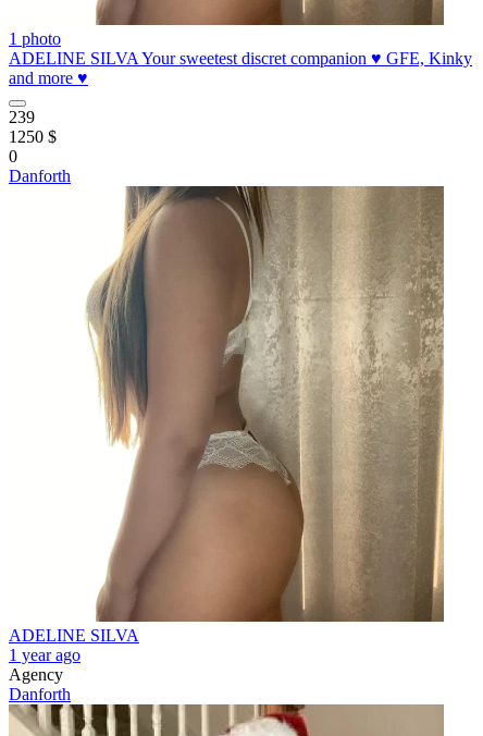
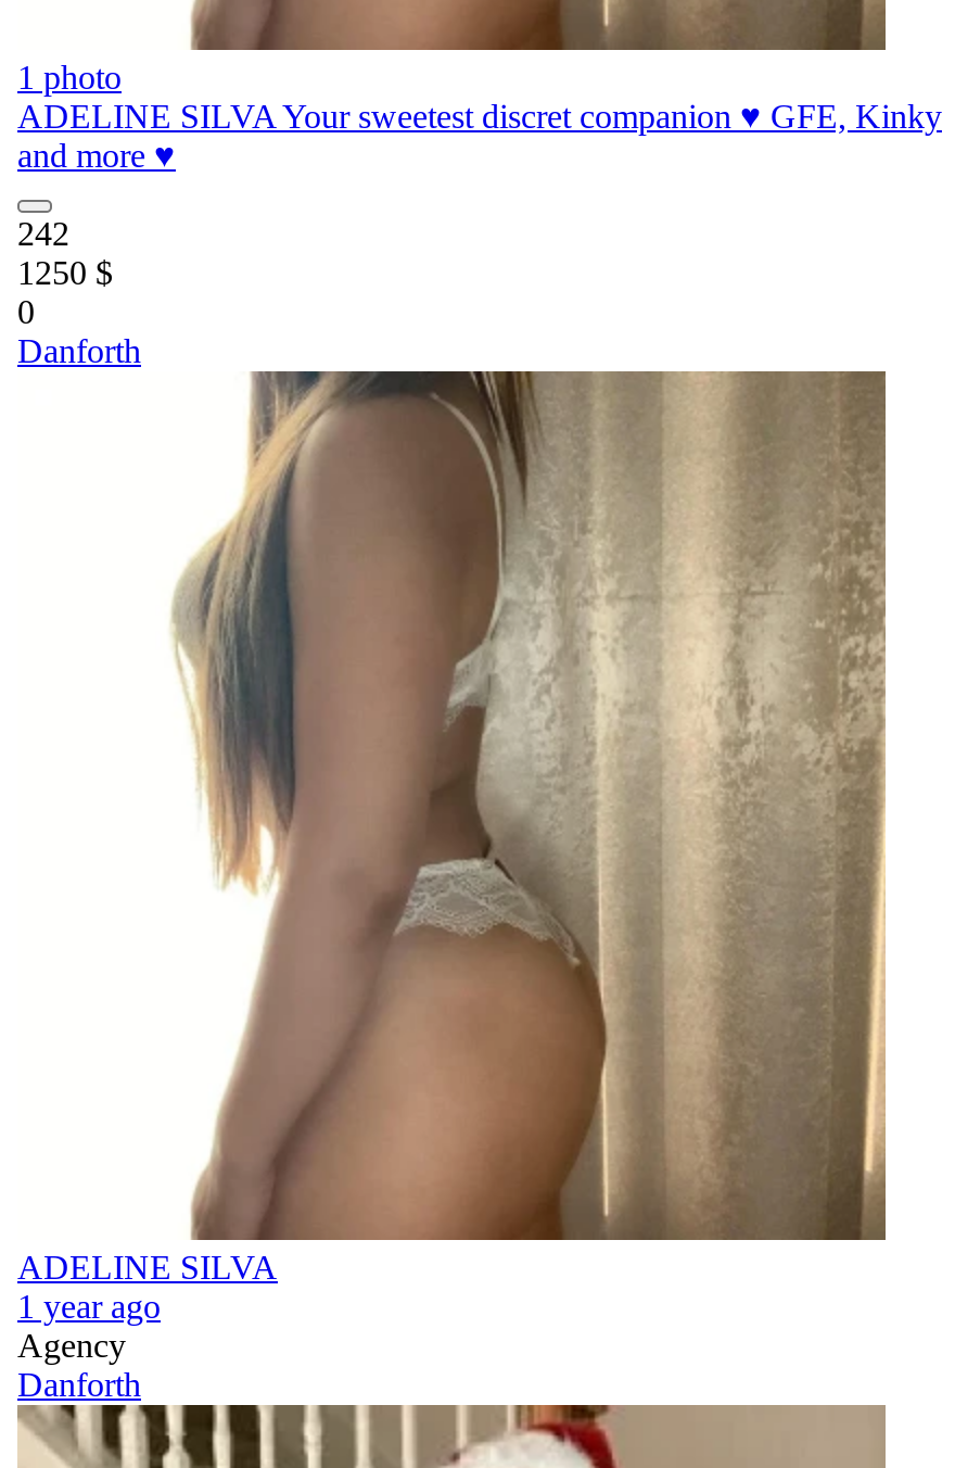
- 239
+ 242
